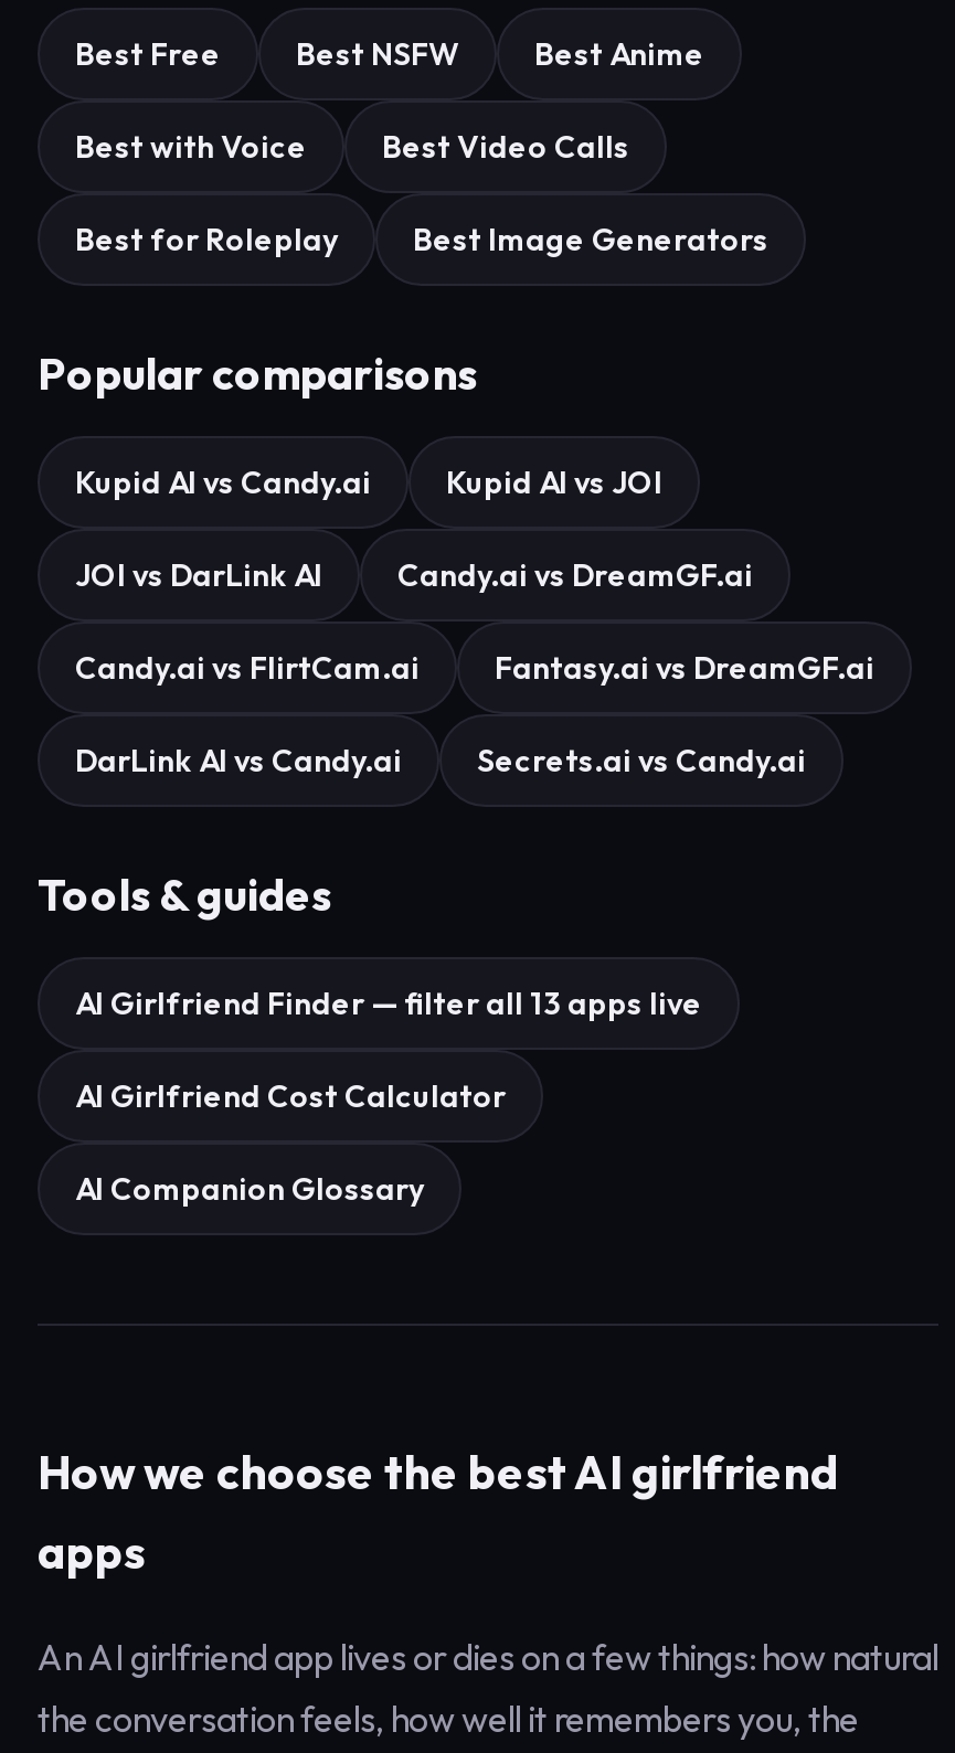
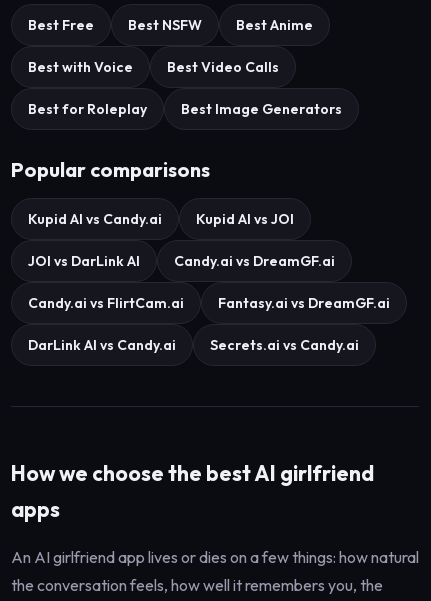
- Tools & guides
- AI Girlfriend Finder — filter all 13 apps live
- AI Girlfriend Cost Calculator
- AI Companion Glossary
